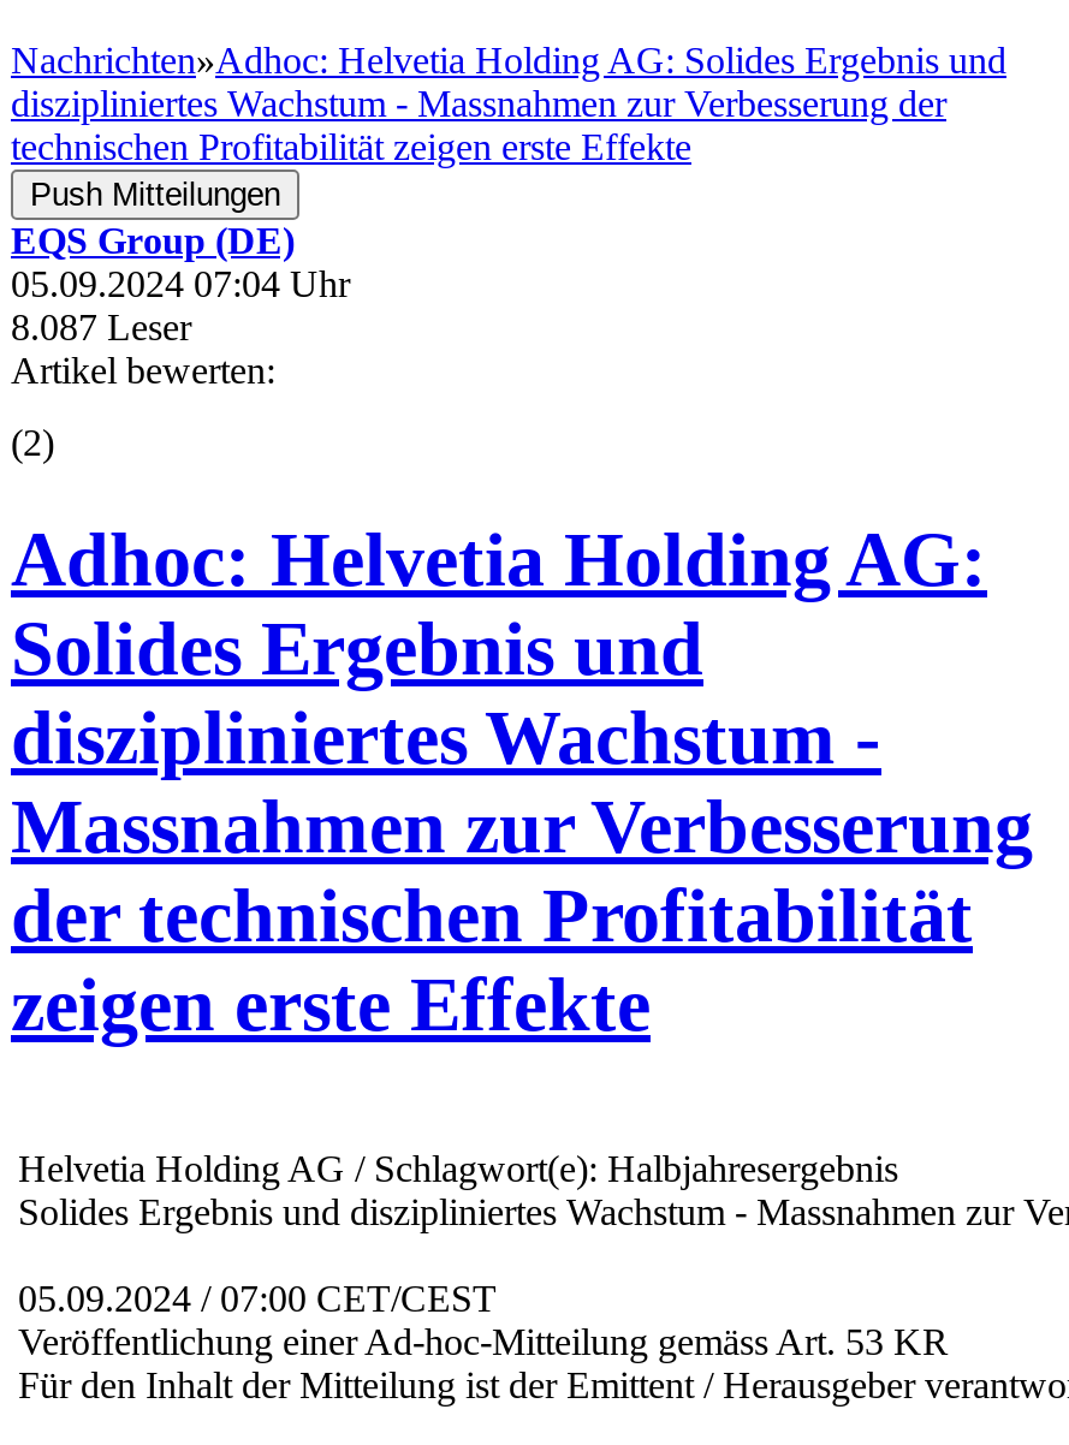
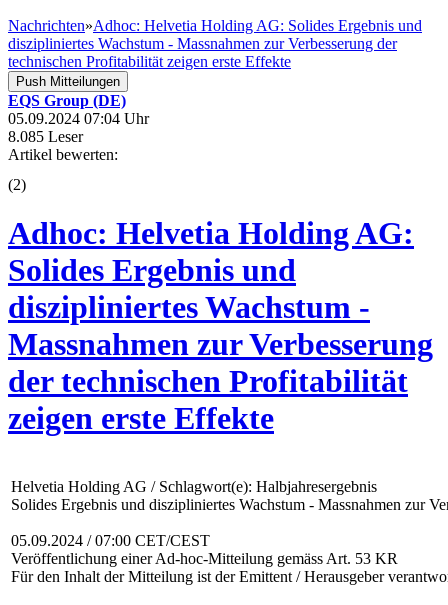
- 8.087 Leser
+ 8.085 Leser
